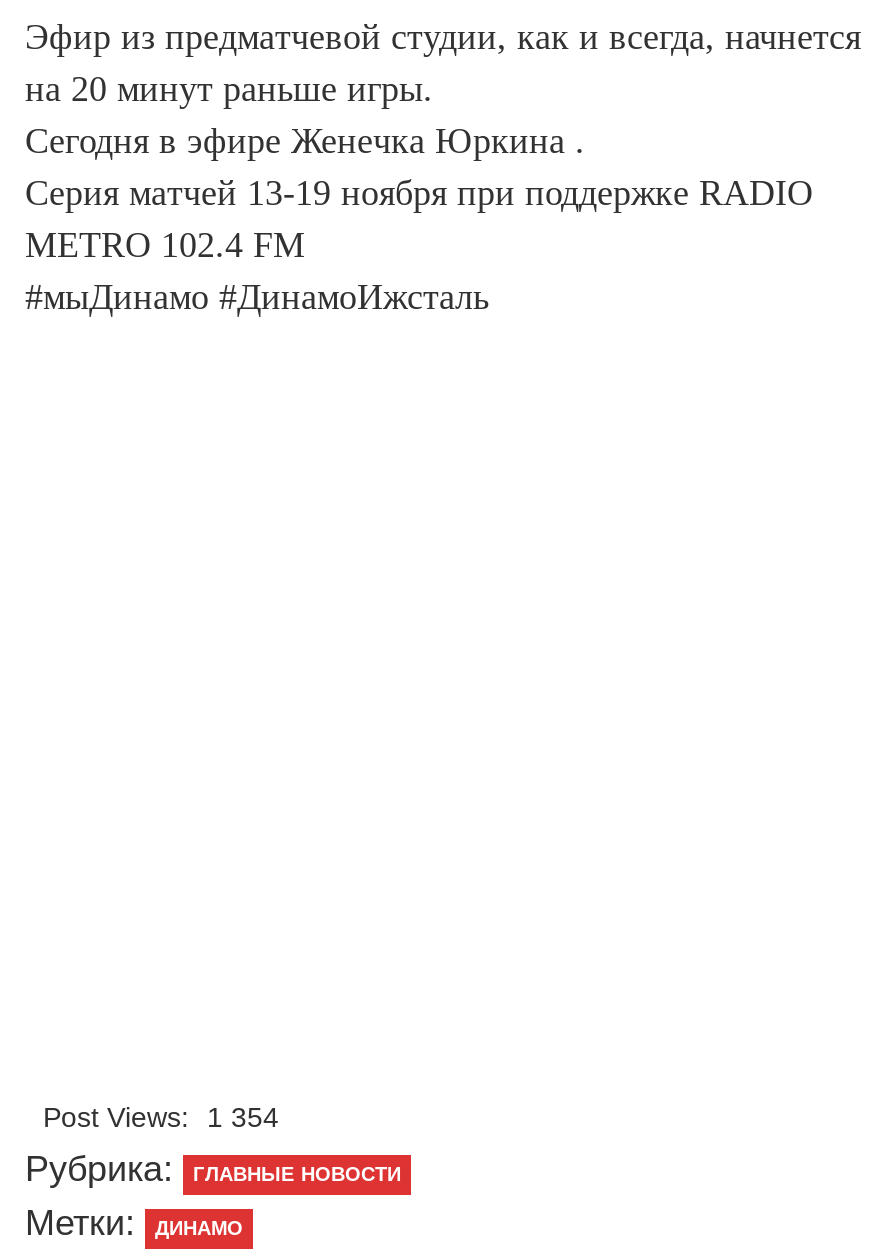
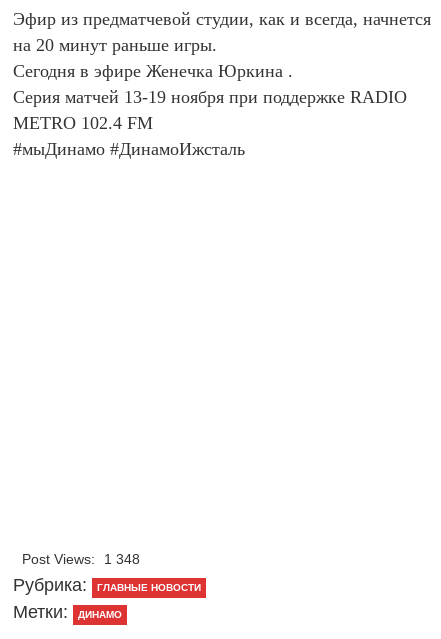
- Post Views: 1 354
+ Post Views: 1 348
